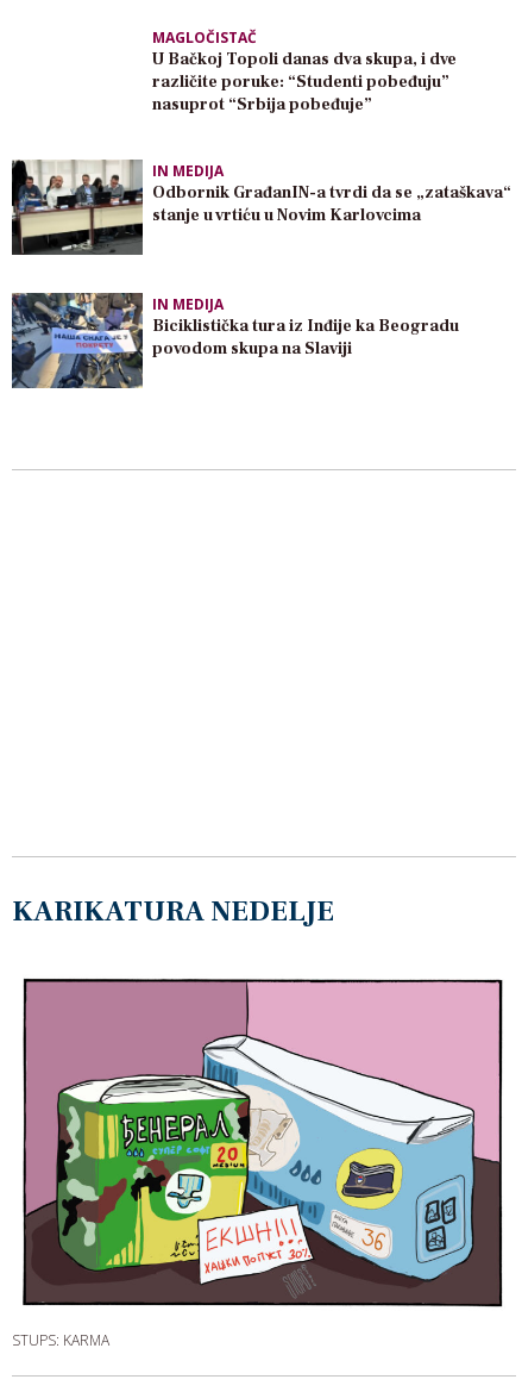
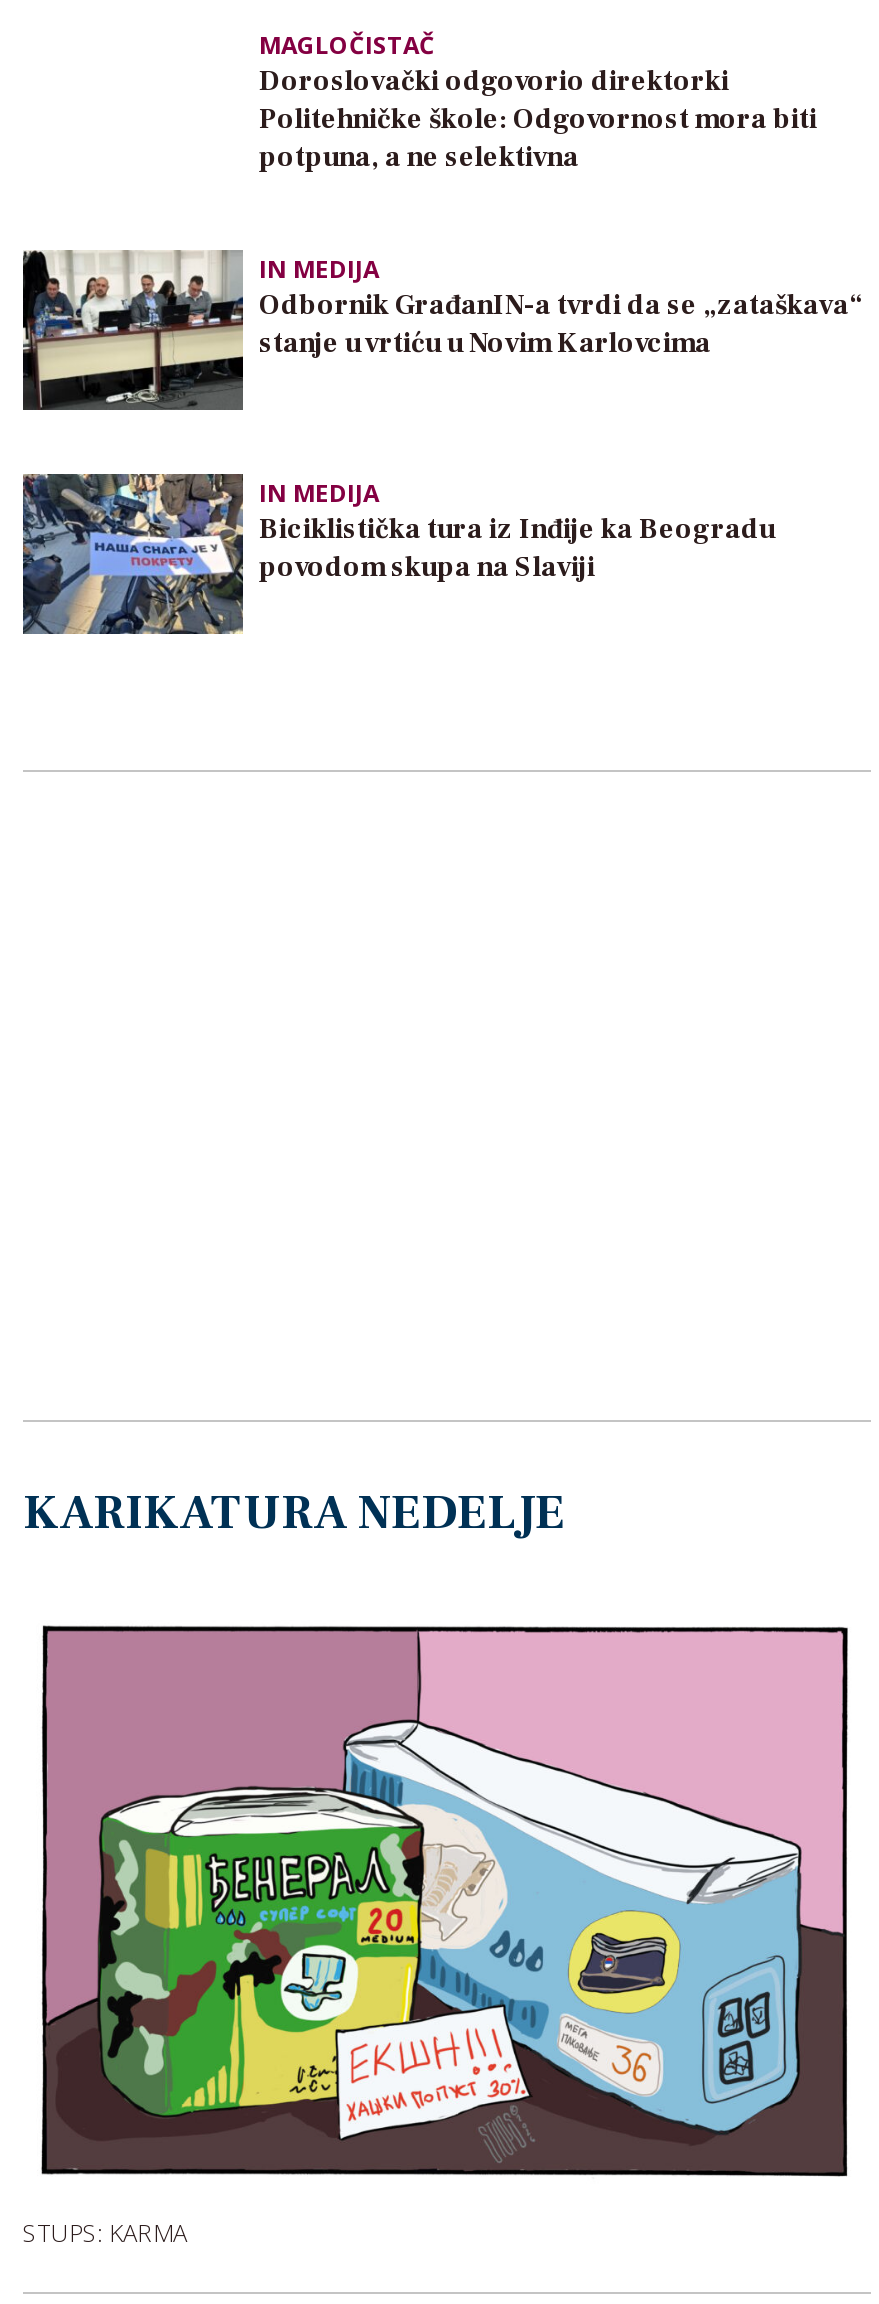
- U Bačkoj Topoli danas dva skupa, i dve
- različite poruke: “Studenti pobeđuju”
- nasuprot “Srbija pobeđuje”
+ Doroslovački odgovorio direktorki
+ Politehničke škole: Odgovornost mora biti
+ potpuna, a ne selektivna
